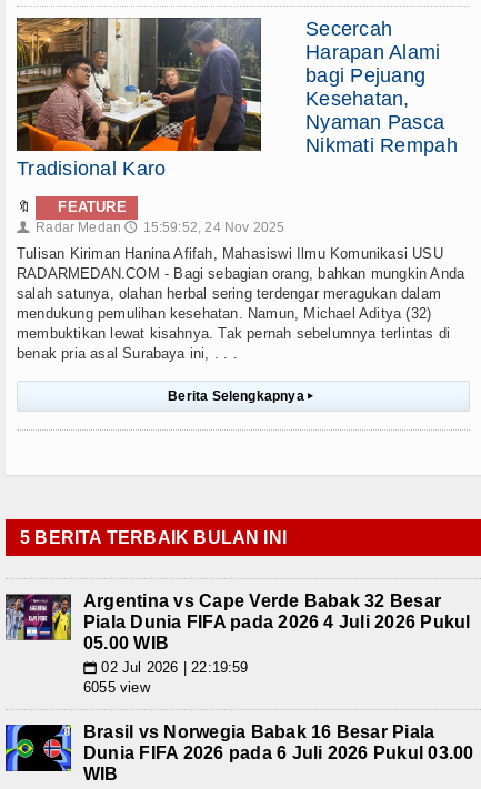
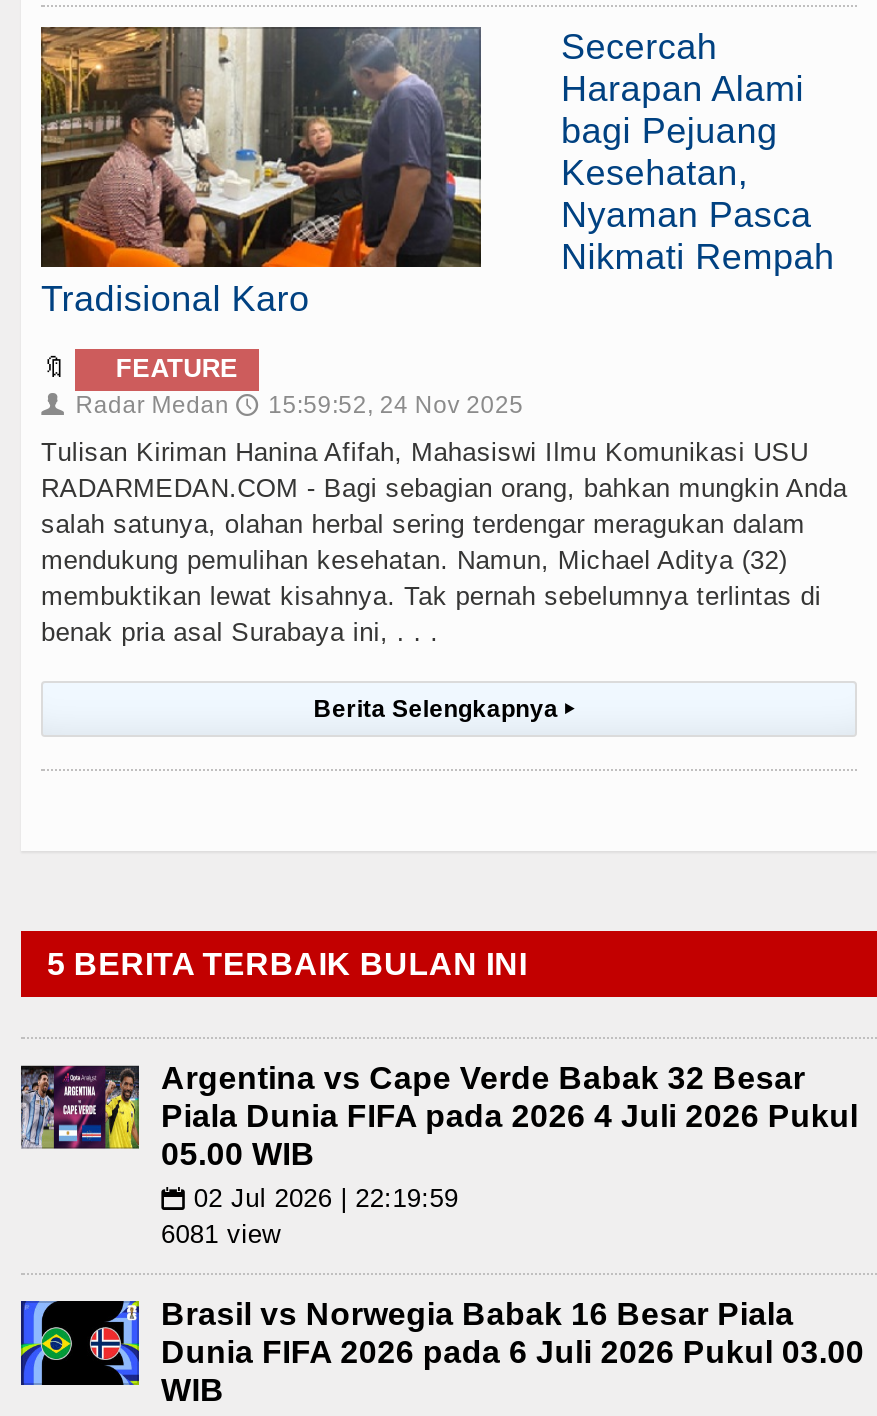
- 6055 view
+ 6081 view
